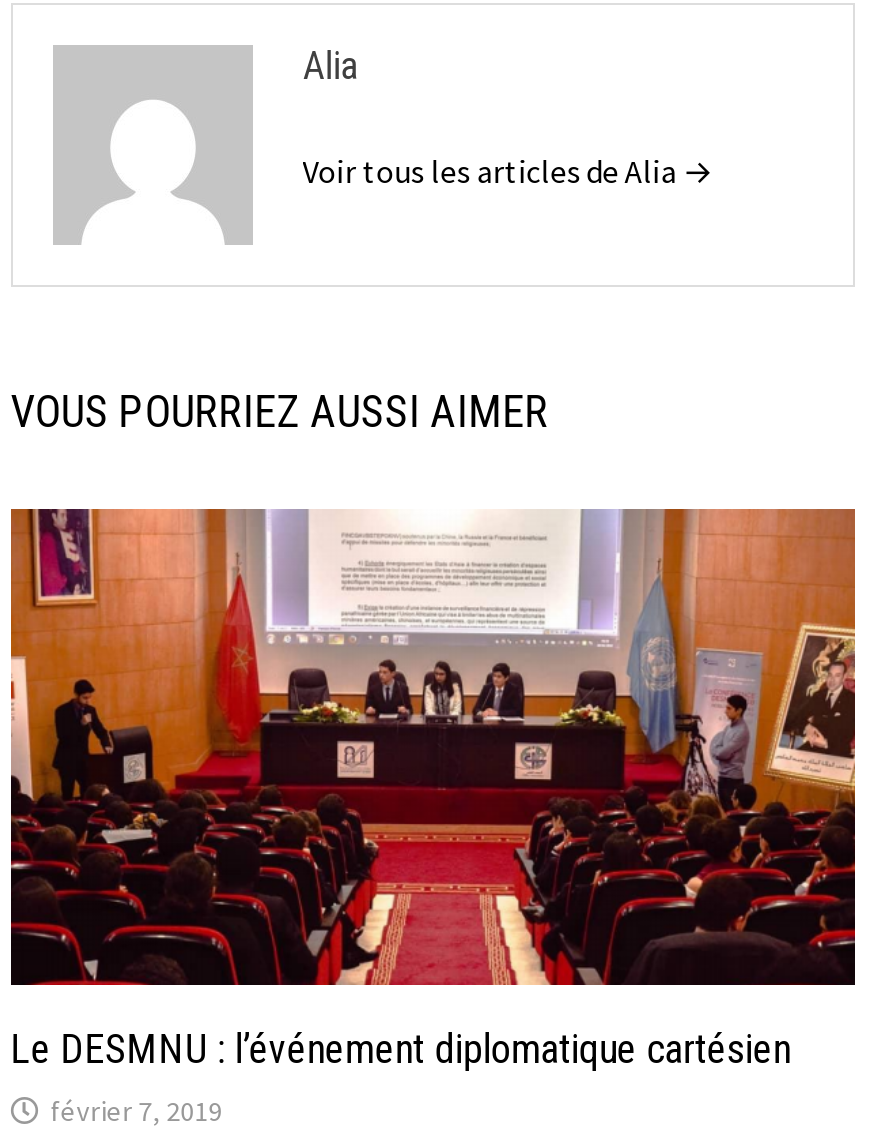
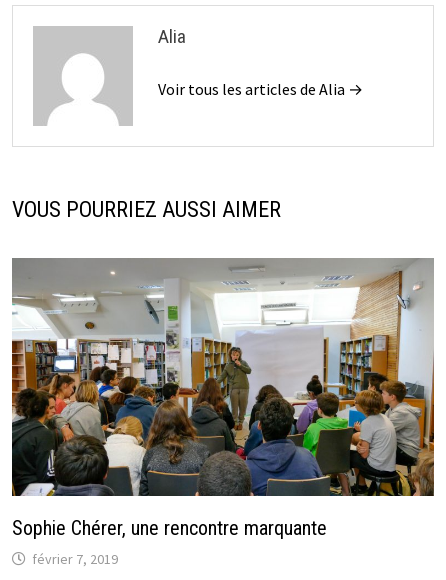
- [image]
- Le DESMNU : l’événement diplomatique cartésien
+ [image]
+ Sophie Chérer, une rencontre marquante
